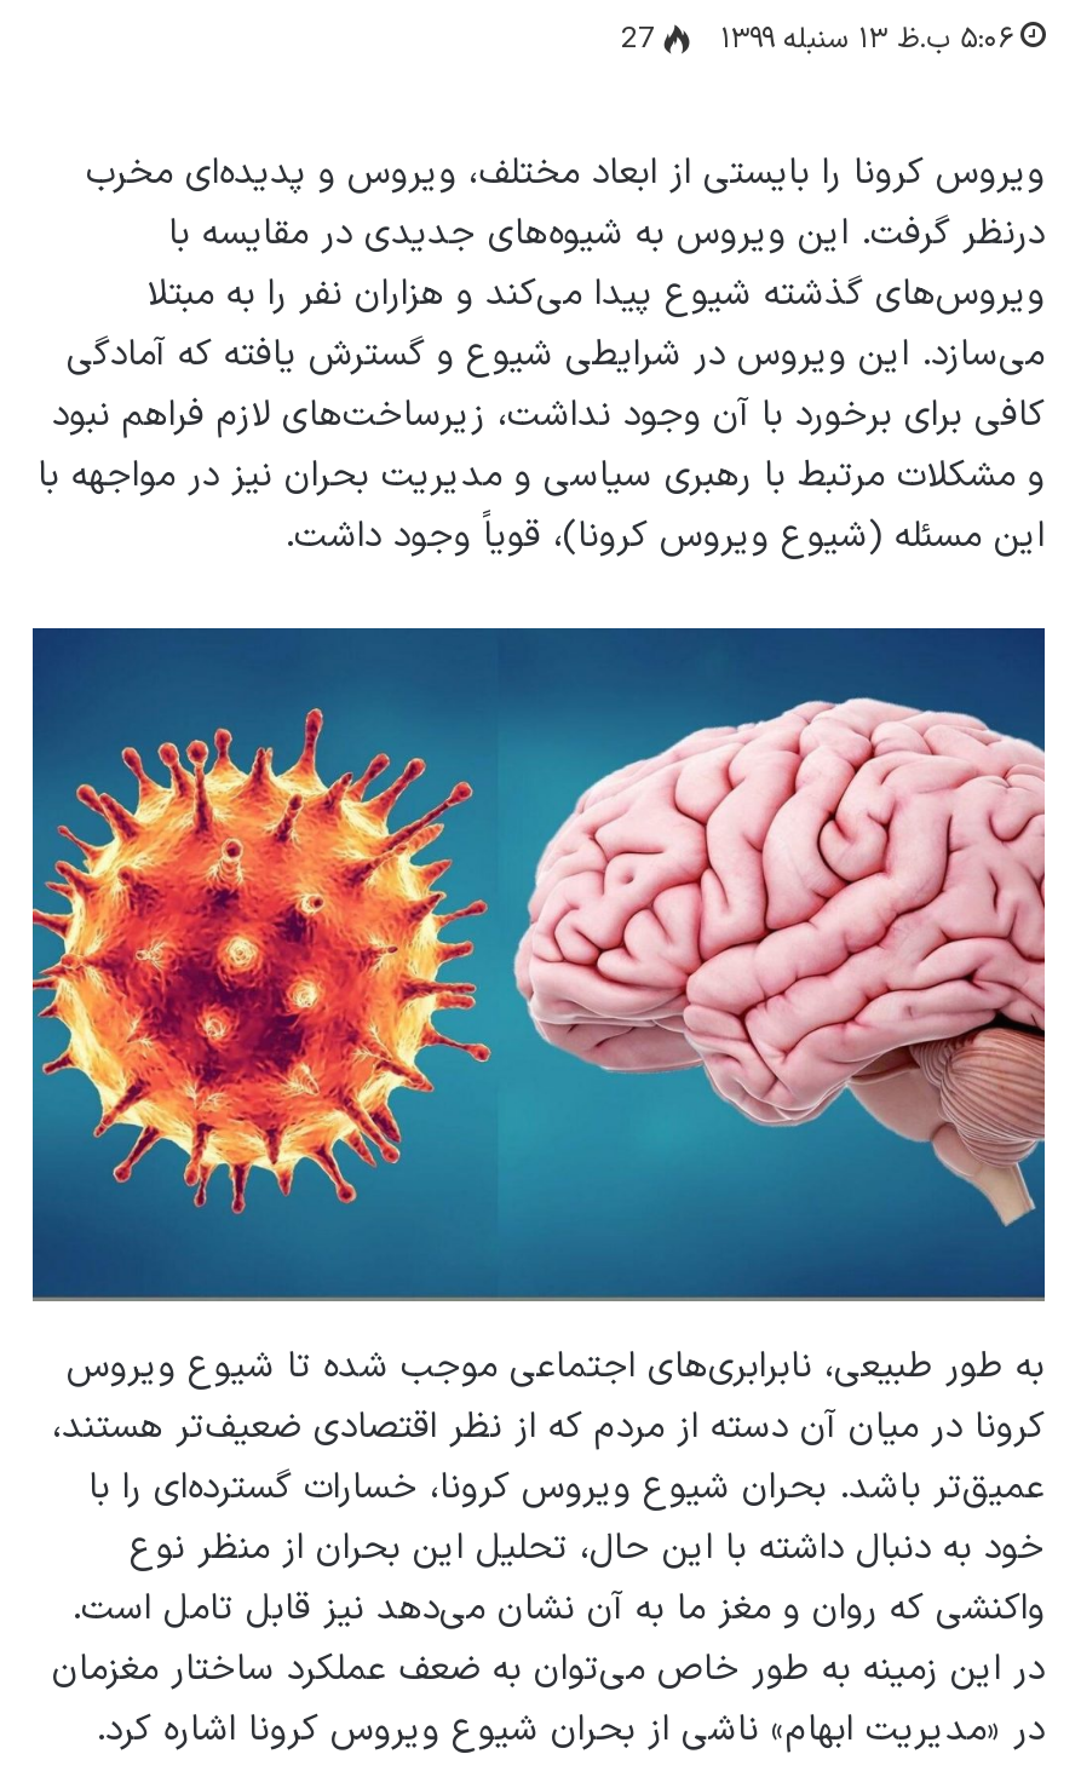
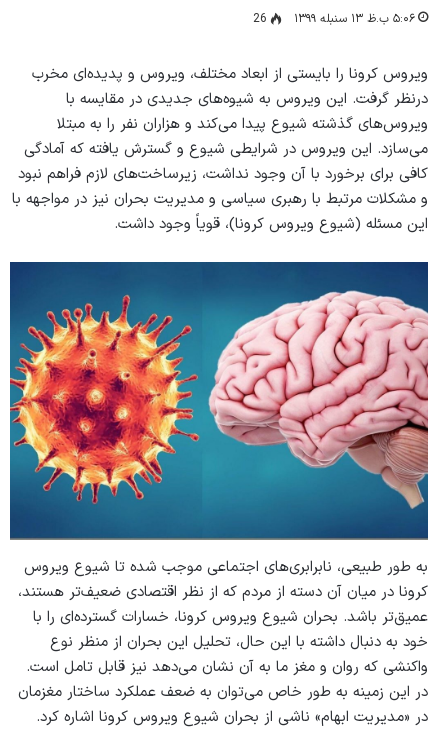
- 27
+ 26
